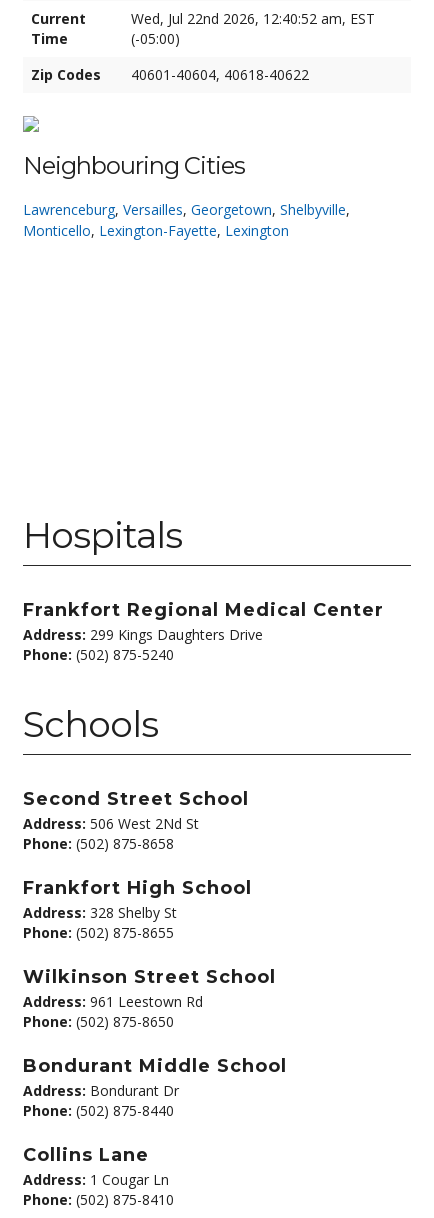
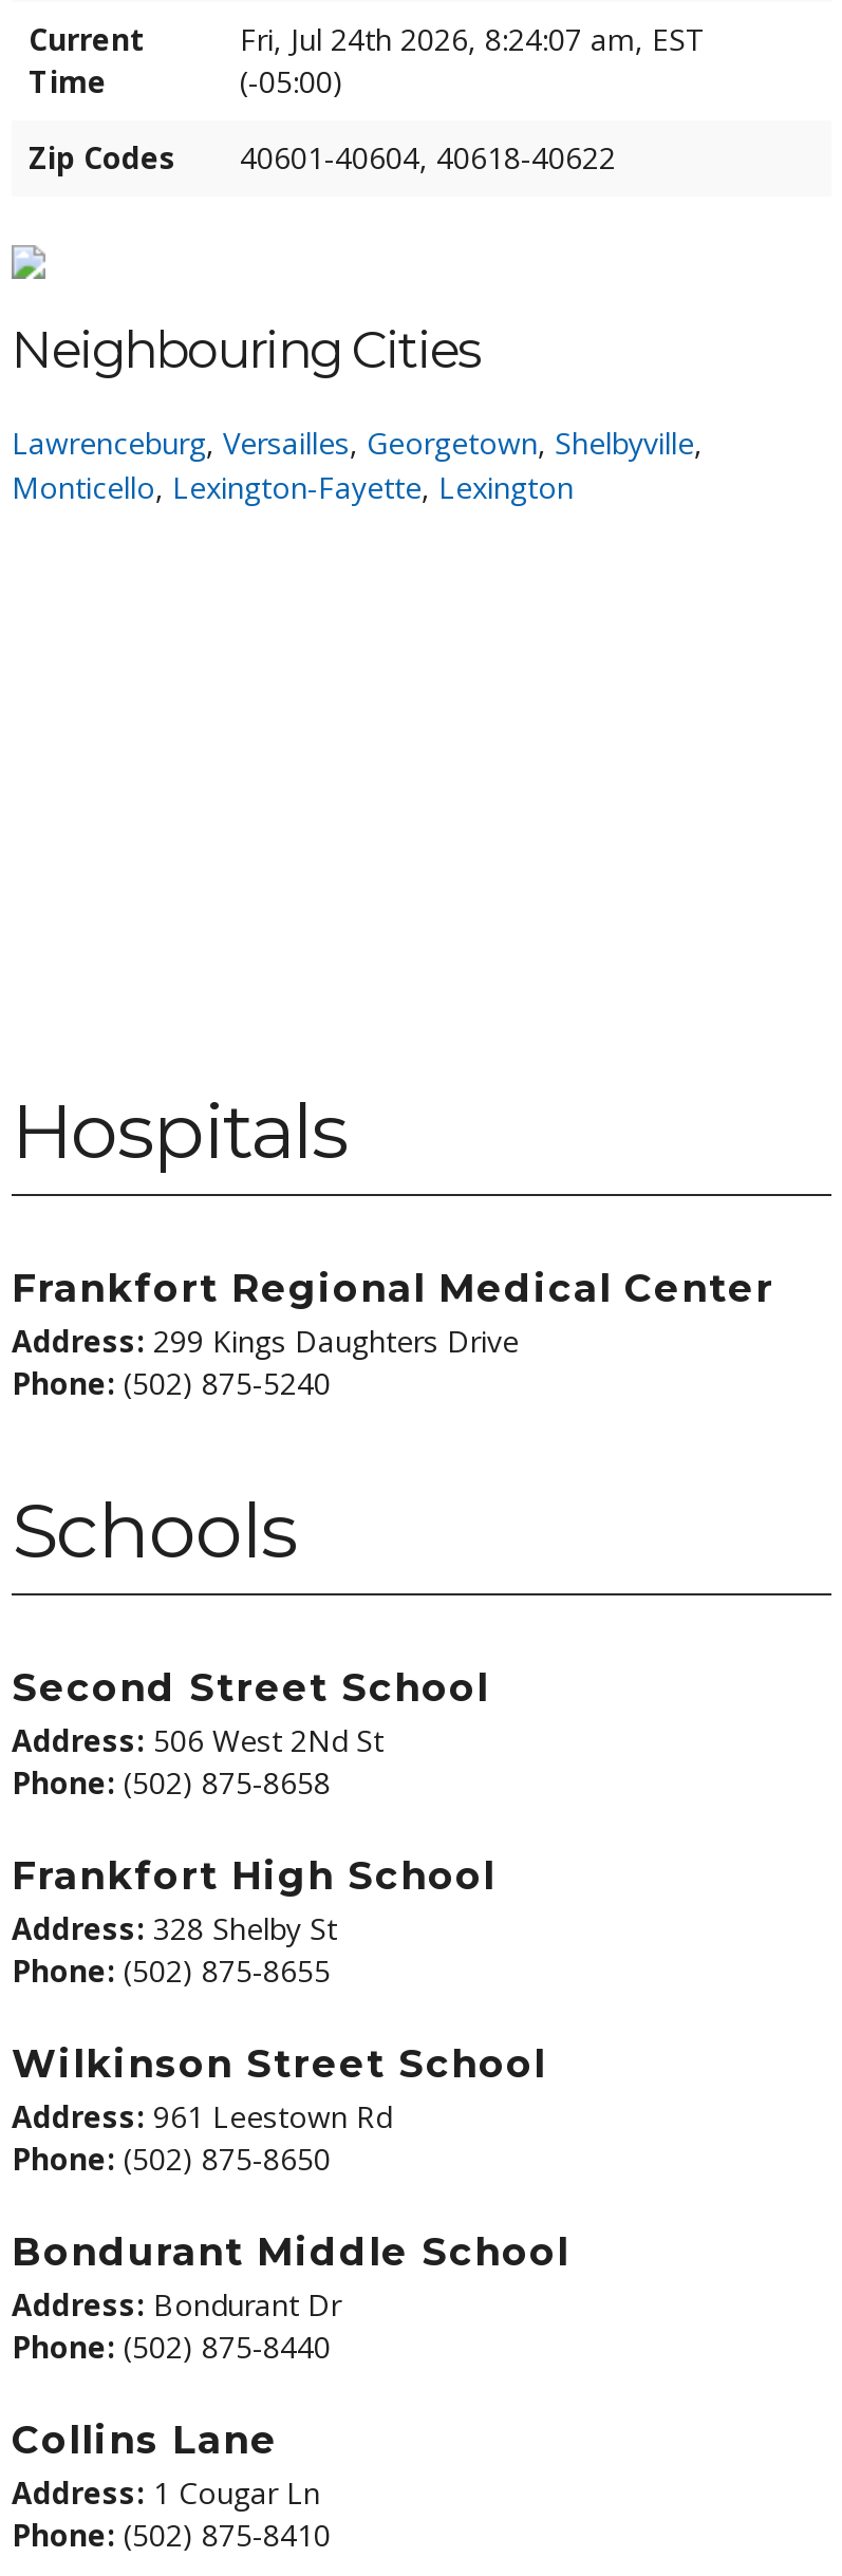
- Wed, Jul 22nd 2026, 12:40:52 am, EST
+ Fri, Jul 24th 2026, 8:24:07 am, EST
